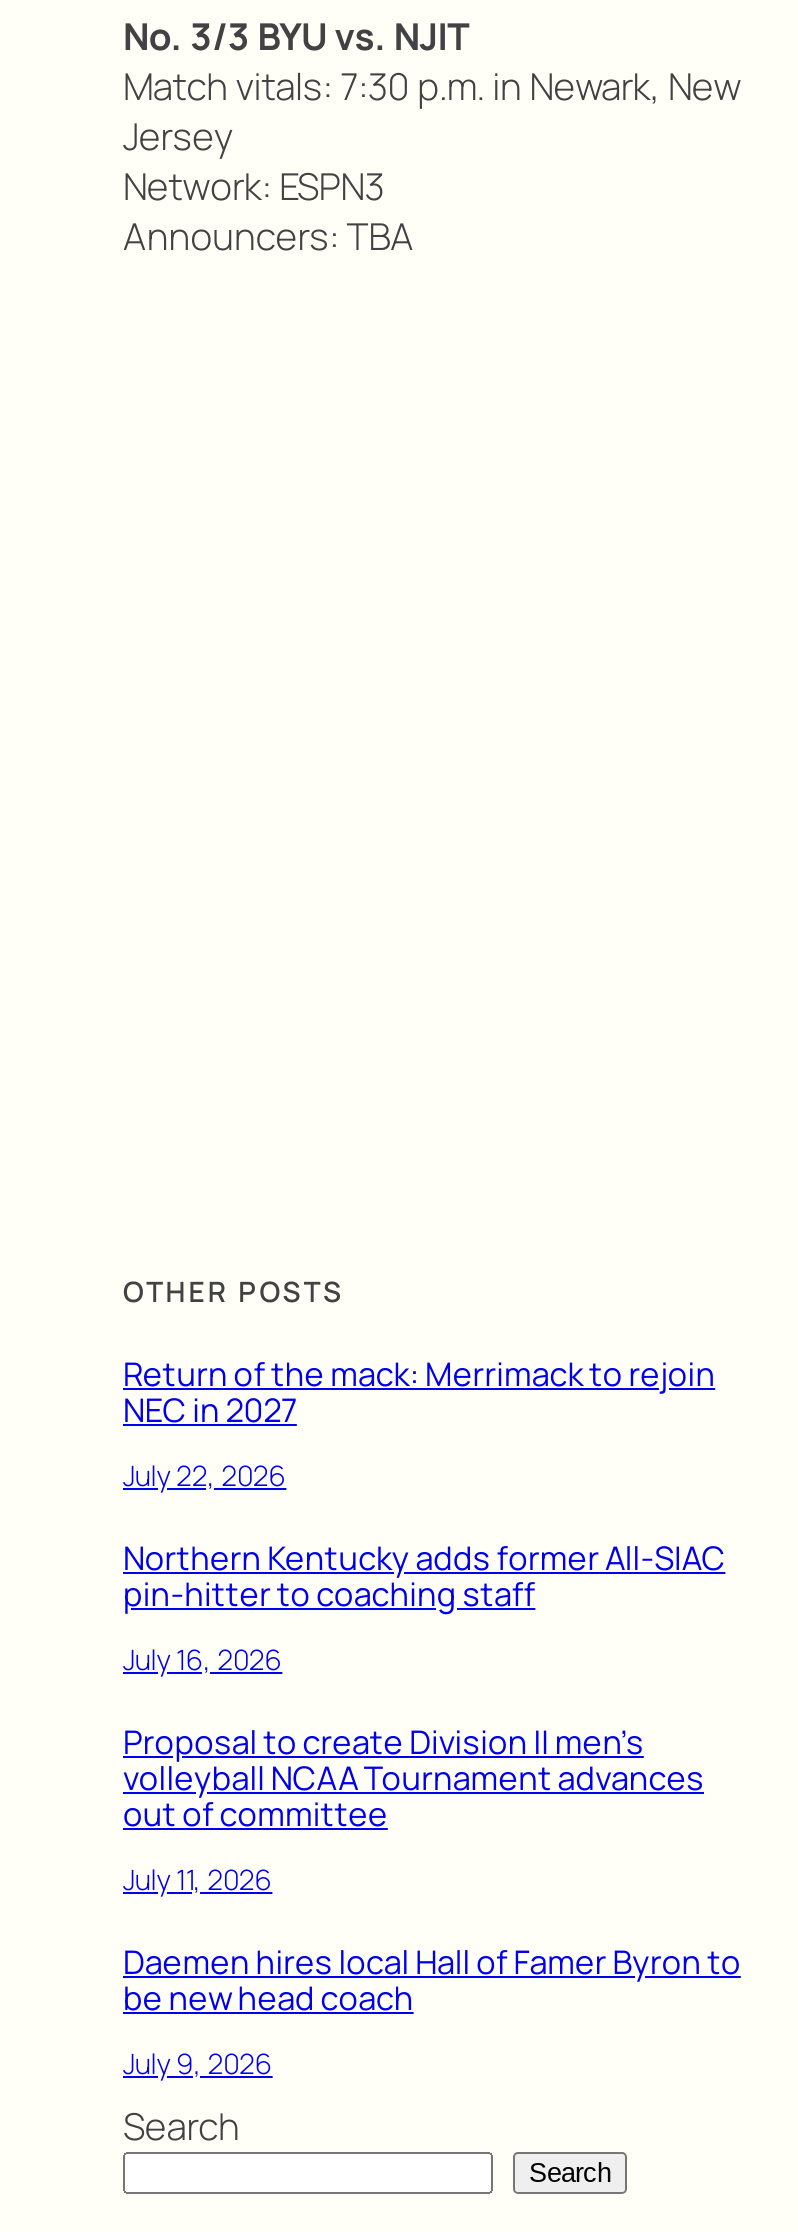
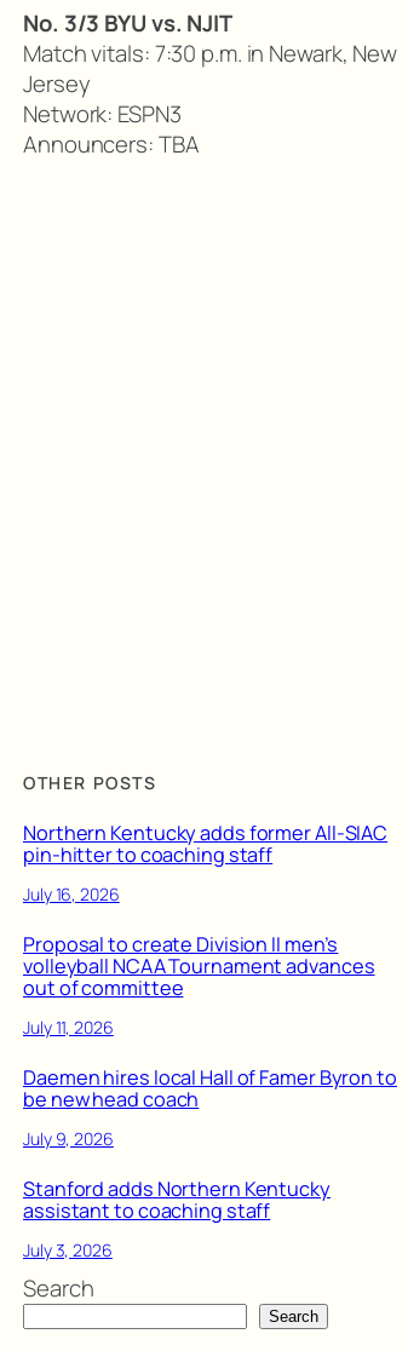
- Return of the mack: Merrimack to rejoin
- NEC in 2027
- July 22, 2026

moved up: Northern Kentucky adds former All-SIAC | pin-hitter to coaching staff | July 16, 2026 | ... | be new head coach | July 9, 2026

+ Stanford adds Northern Kentucky
+ assistant to coaching staff
+ July 3, 2026
